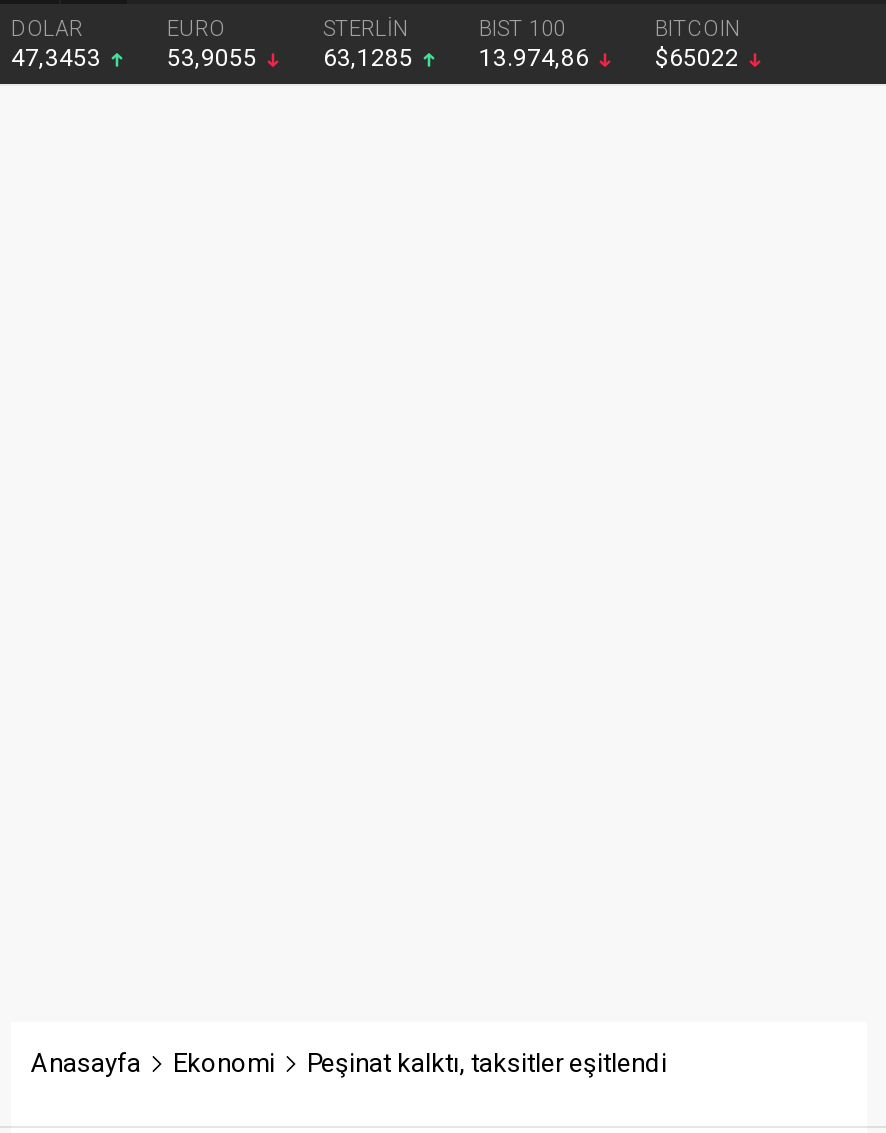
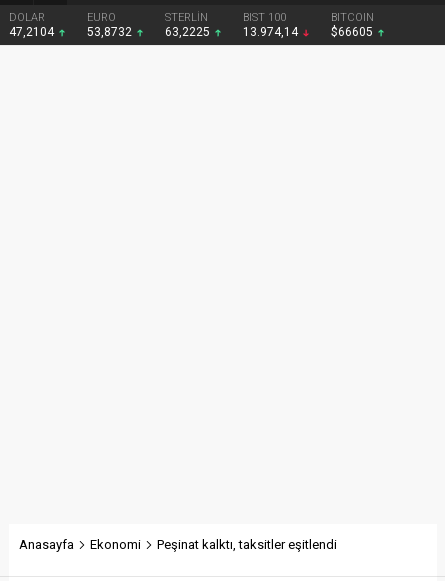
- 47,3453
+ 47,2104

- 53,9055
+ 53,8732

- 63,1285
+ 63,2225

- 13.974,86
+ 13.974,14

- $65022
+ $66605
